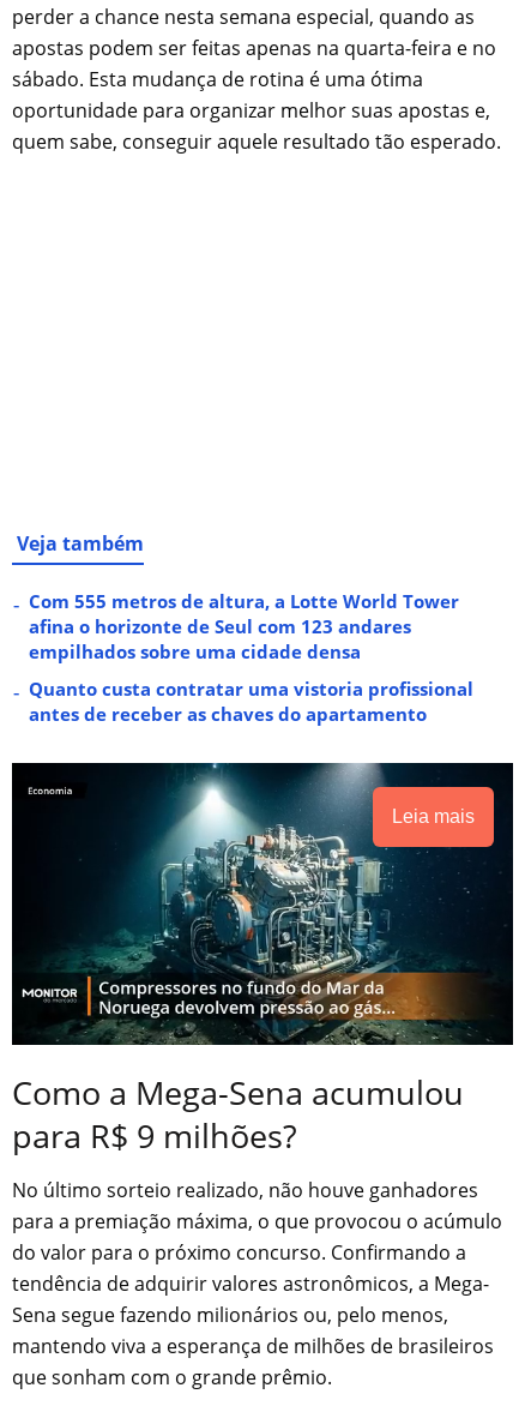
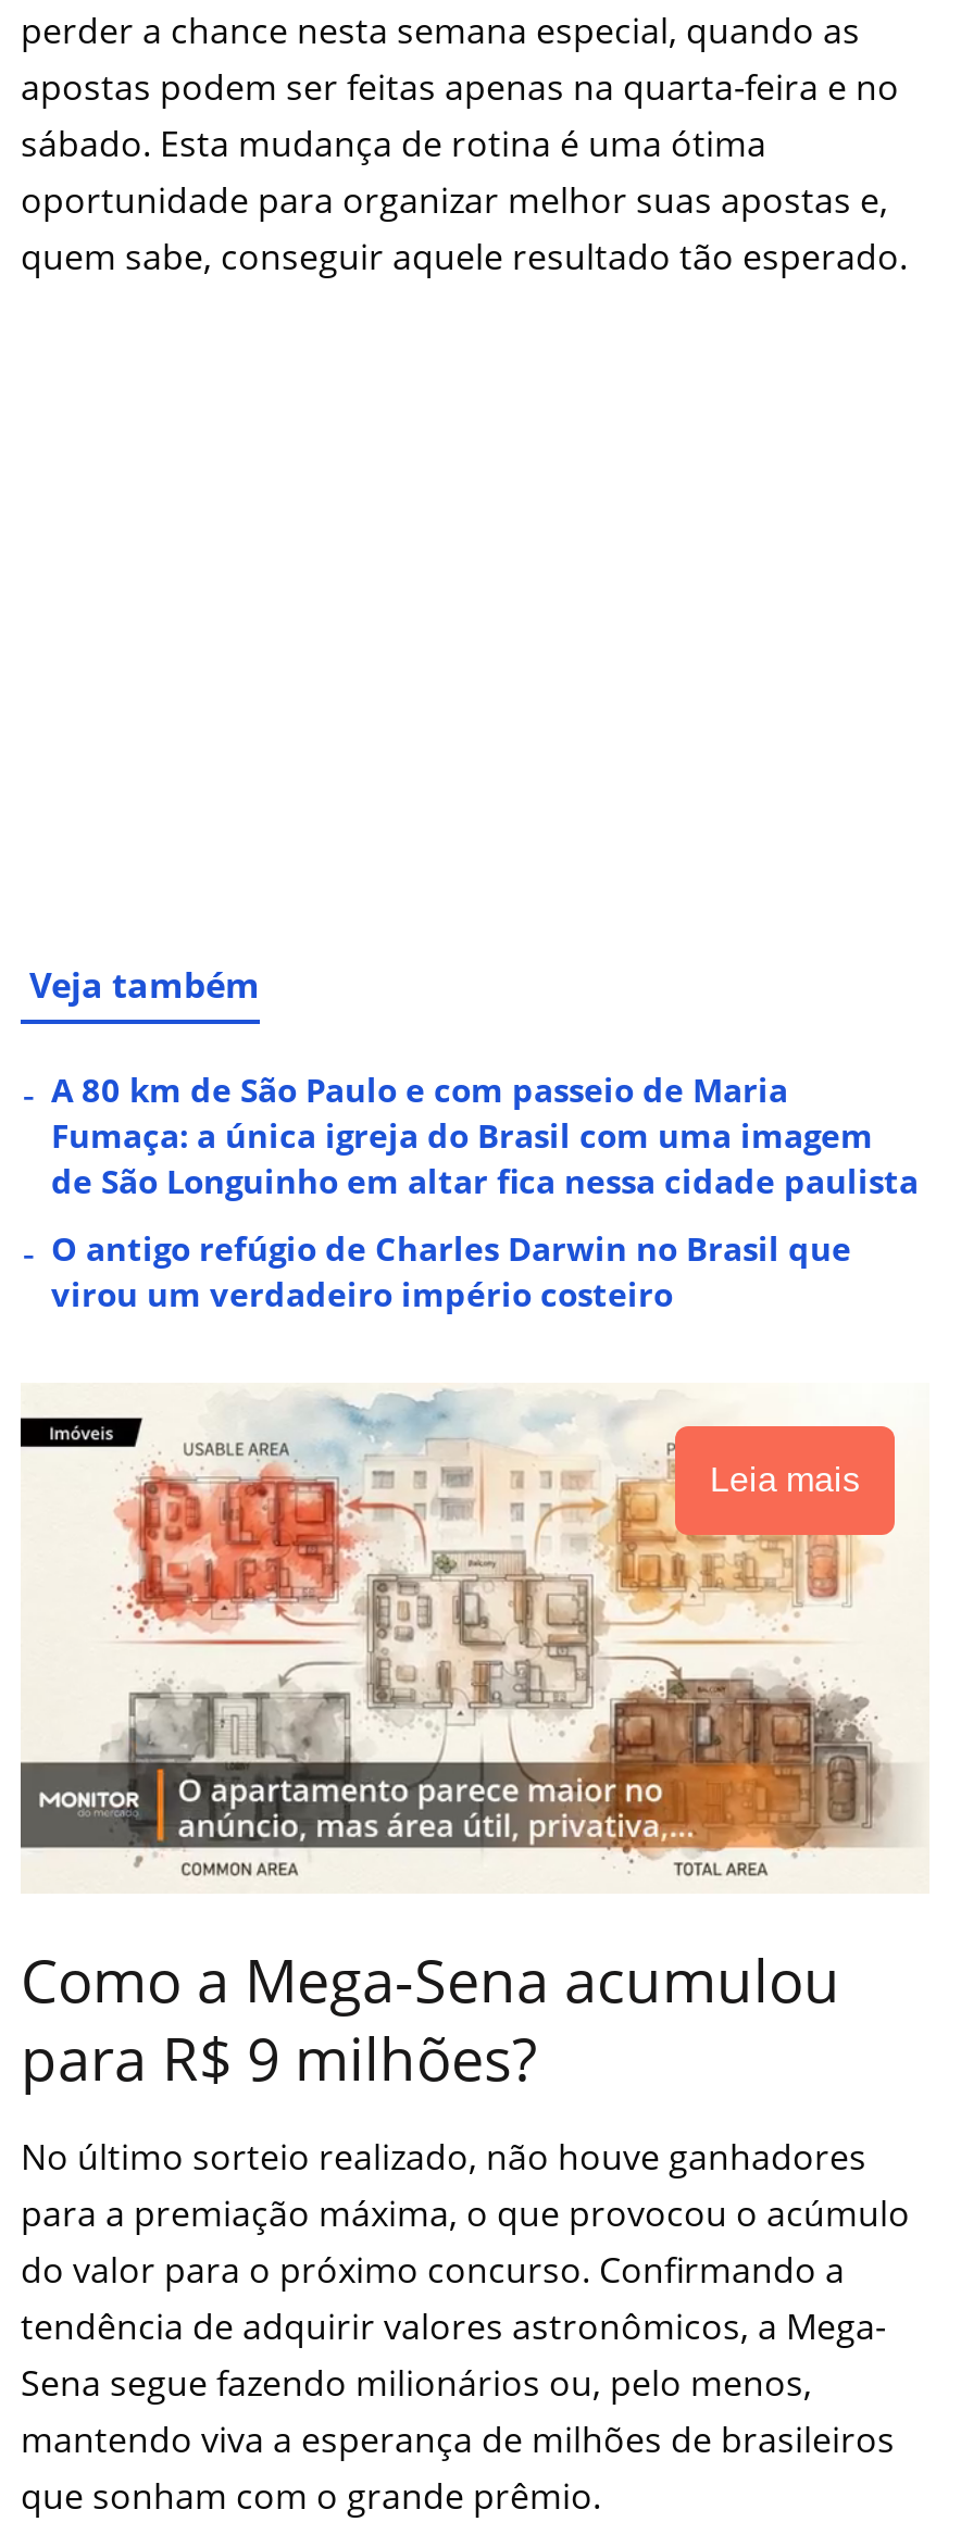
- Com 555 metros de altura, a Lotte World Tower
- afina o horizonte de Seul com 123 andares
- empilhados sobre uma cidade densa
+ A 80 km de São Paulo e com passeio de Maria
+ Fumaça: a única igreja do Brasil com uma imagem
+ de São Longuinho em altar fica nessa cidade paulista

- Quanto custa contratar uma vistoria profissional
- antes de receber as chaves do apartamento
+ O antigo refúgio de Charles Darwin no Brasil que
+ virou um verdadeiro império costeiro

- [image]
+ [image]
